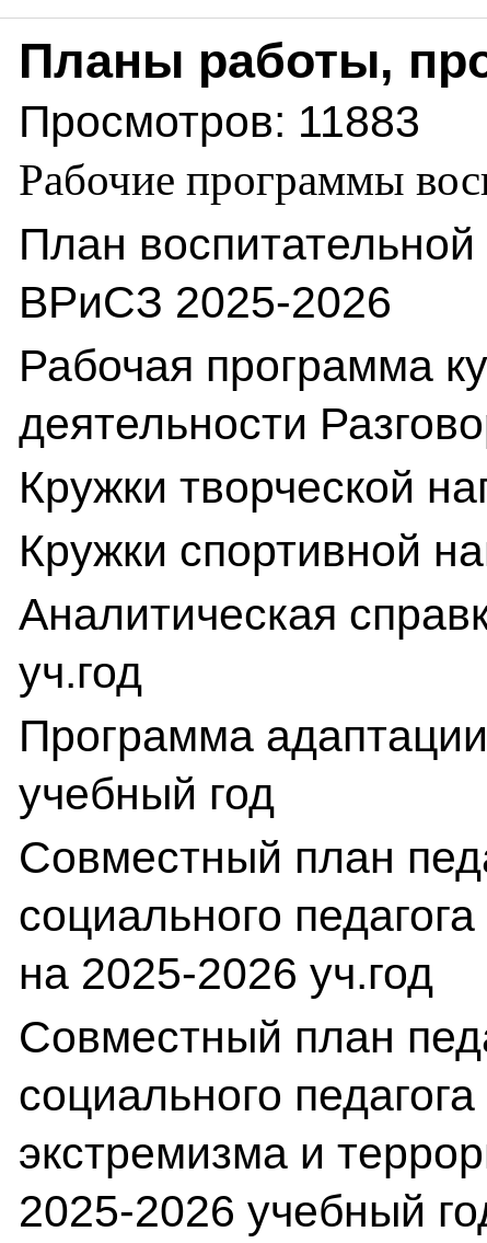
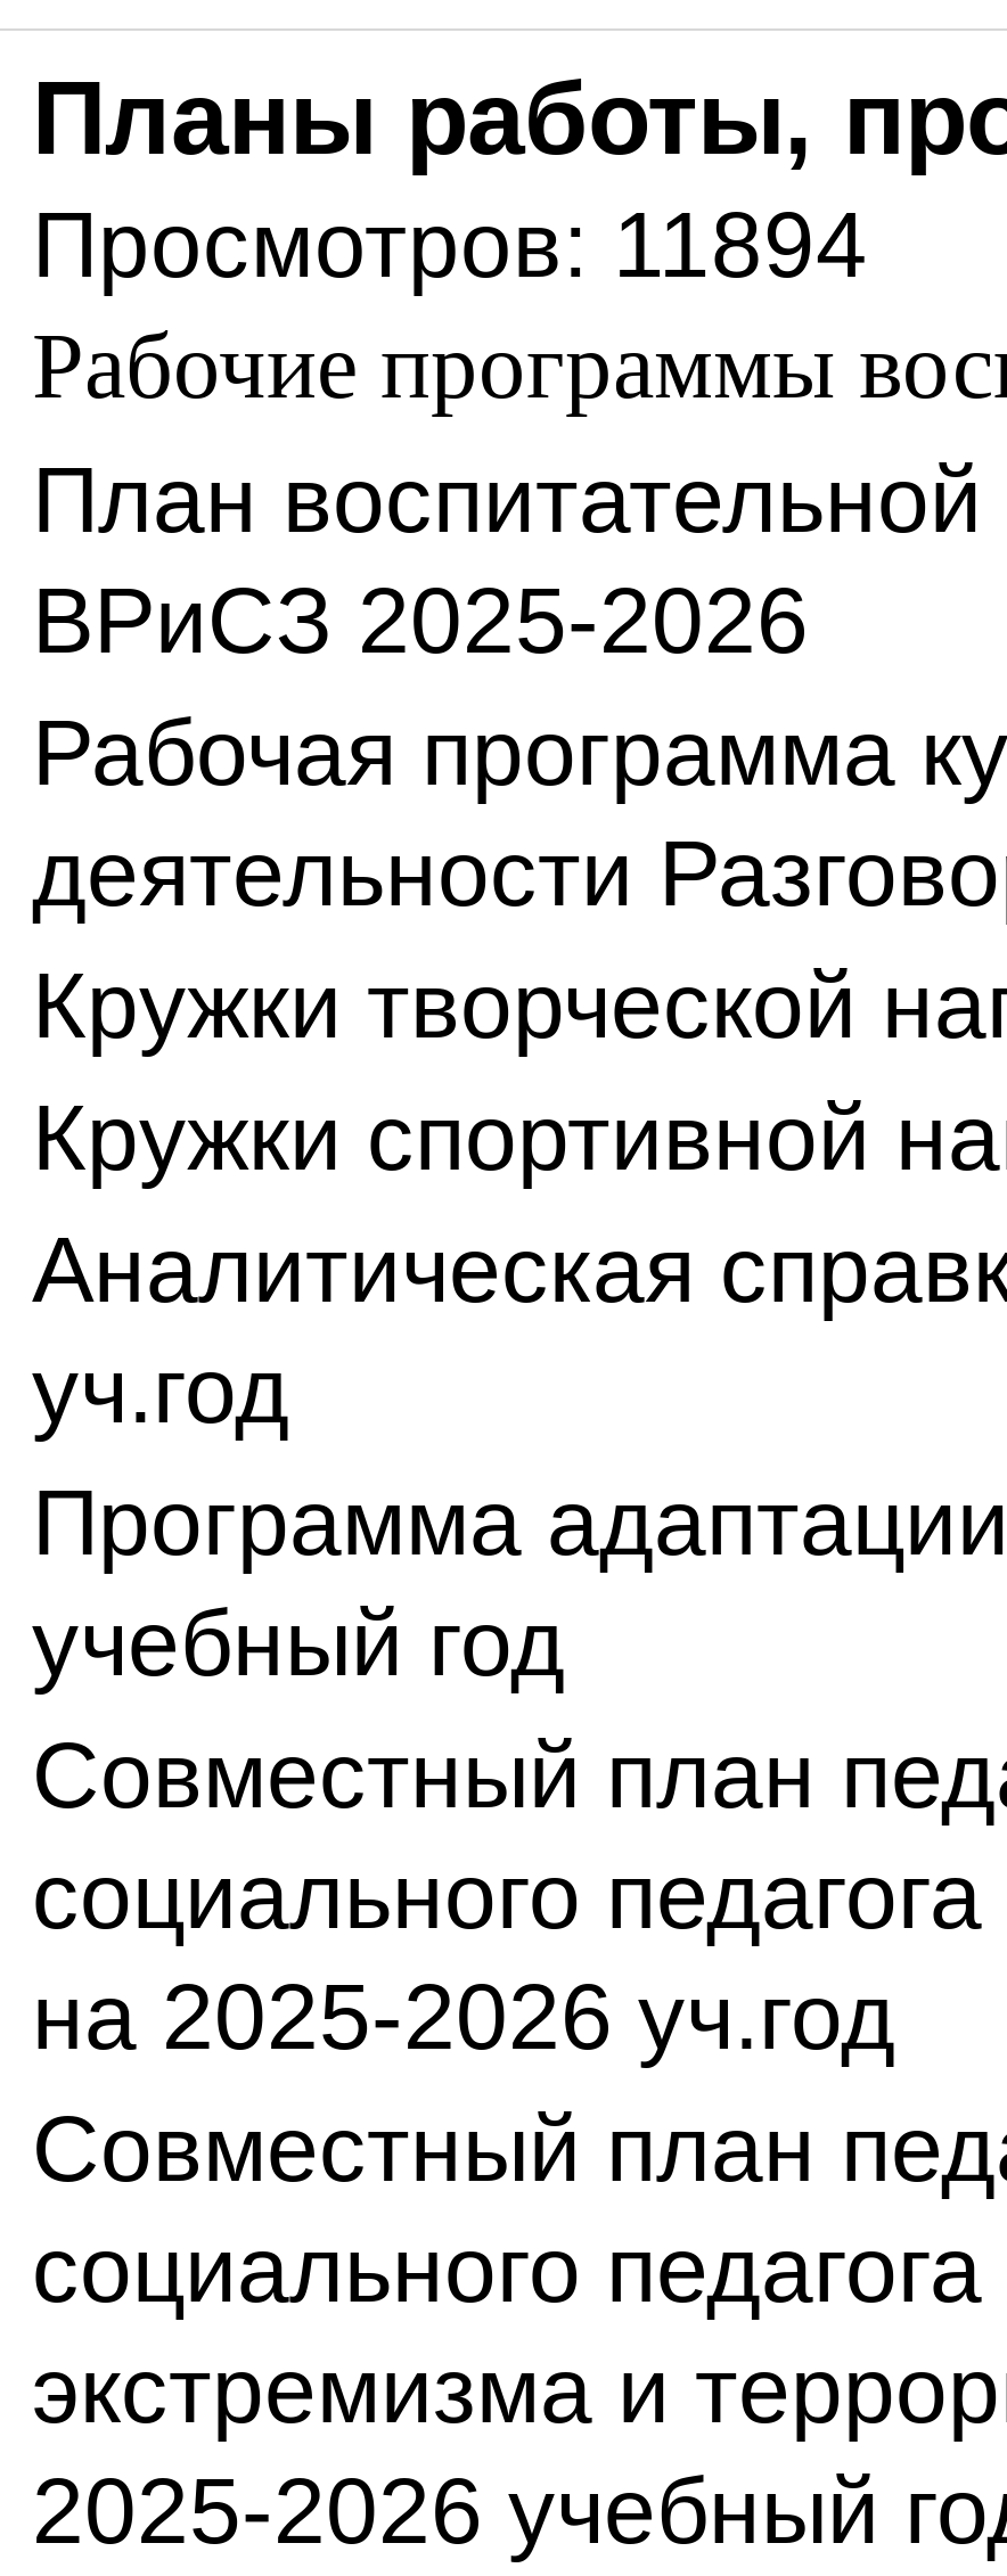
- Просмотров: 11883
+ Просмотров: 11894
